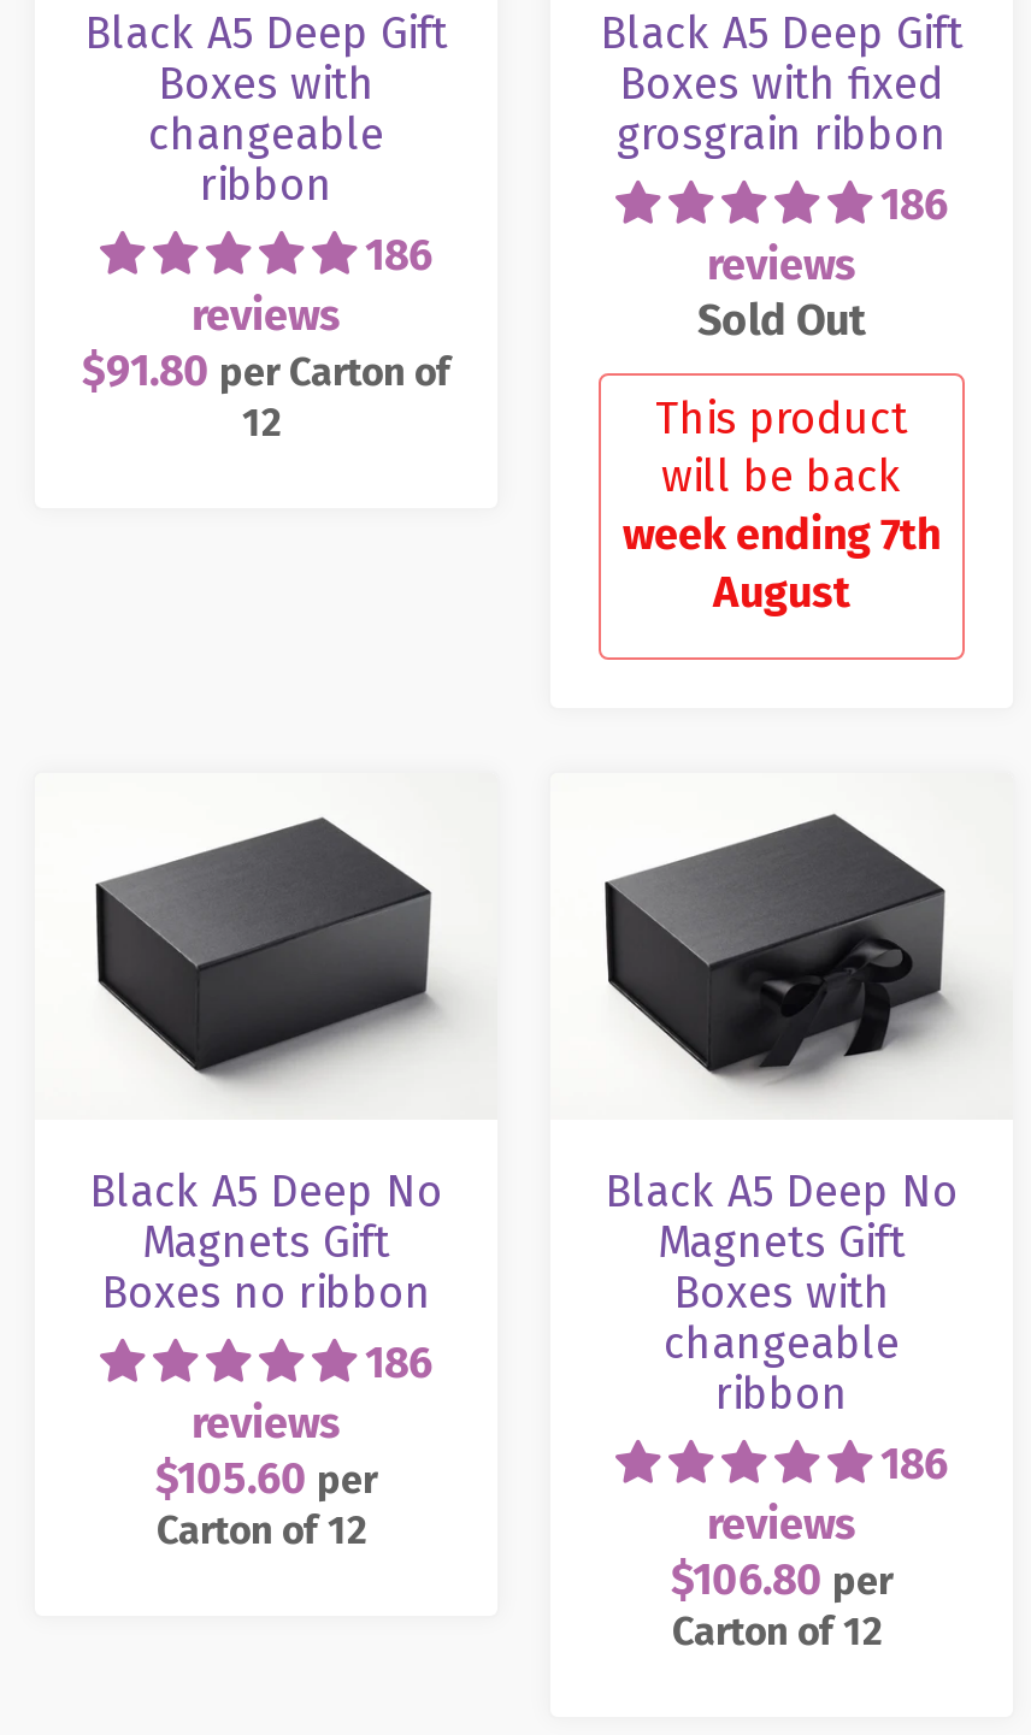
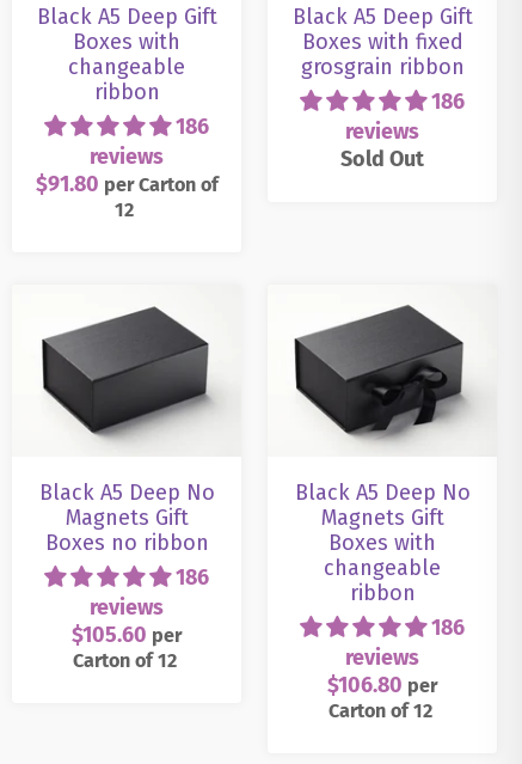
- This product
- will be back
- week ending 7th
- August
